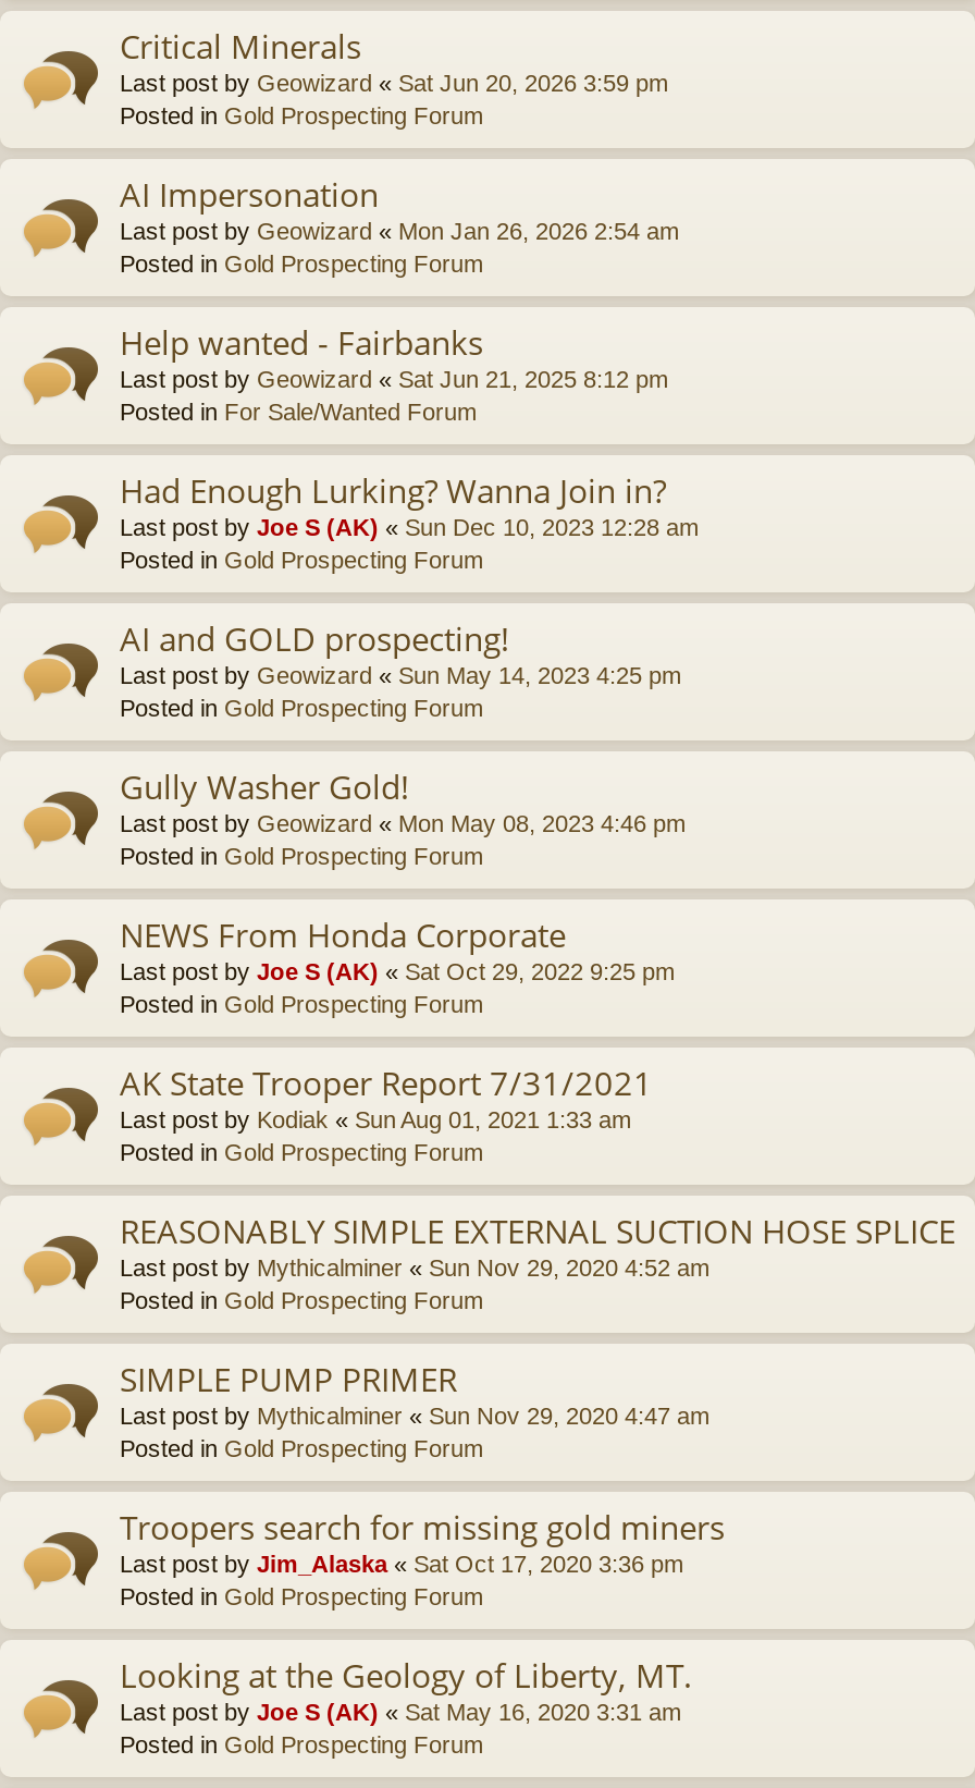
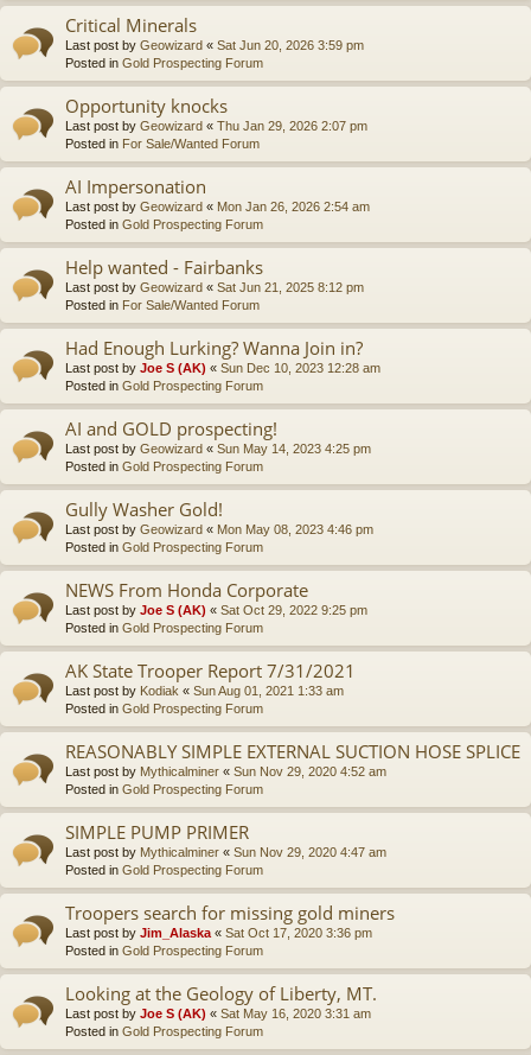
+ Opportunity knocks
+ Last post by Geowizard «Thu Jan 29, 2026 2:07 pm
+ Posted in For Sale/Wanted Forum
